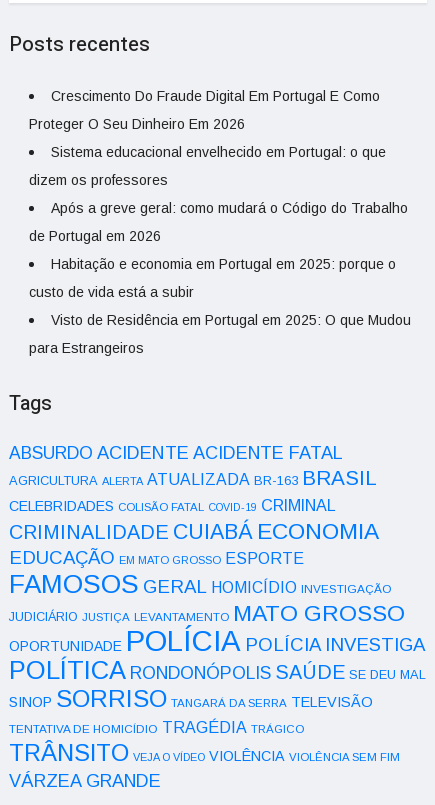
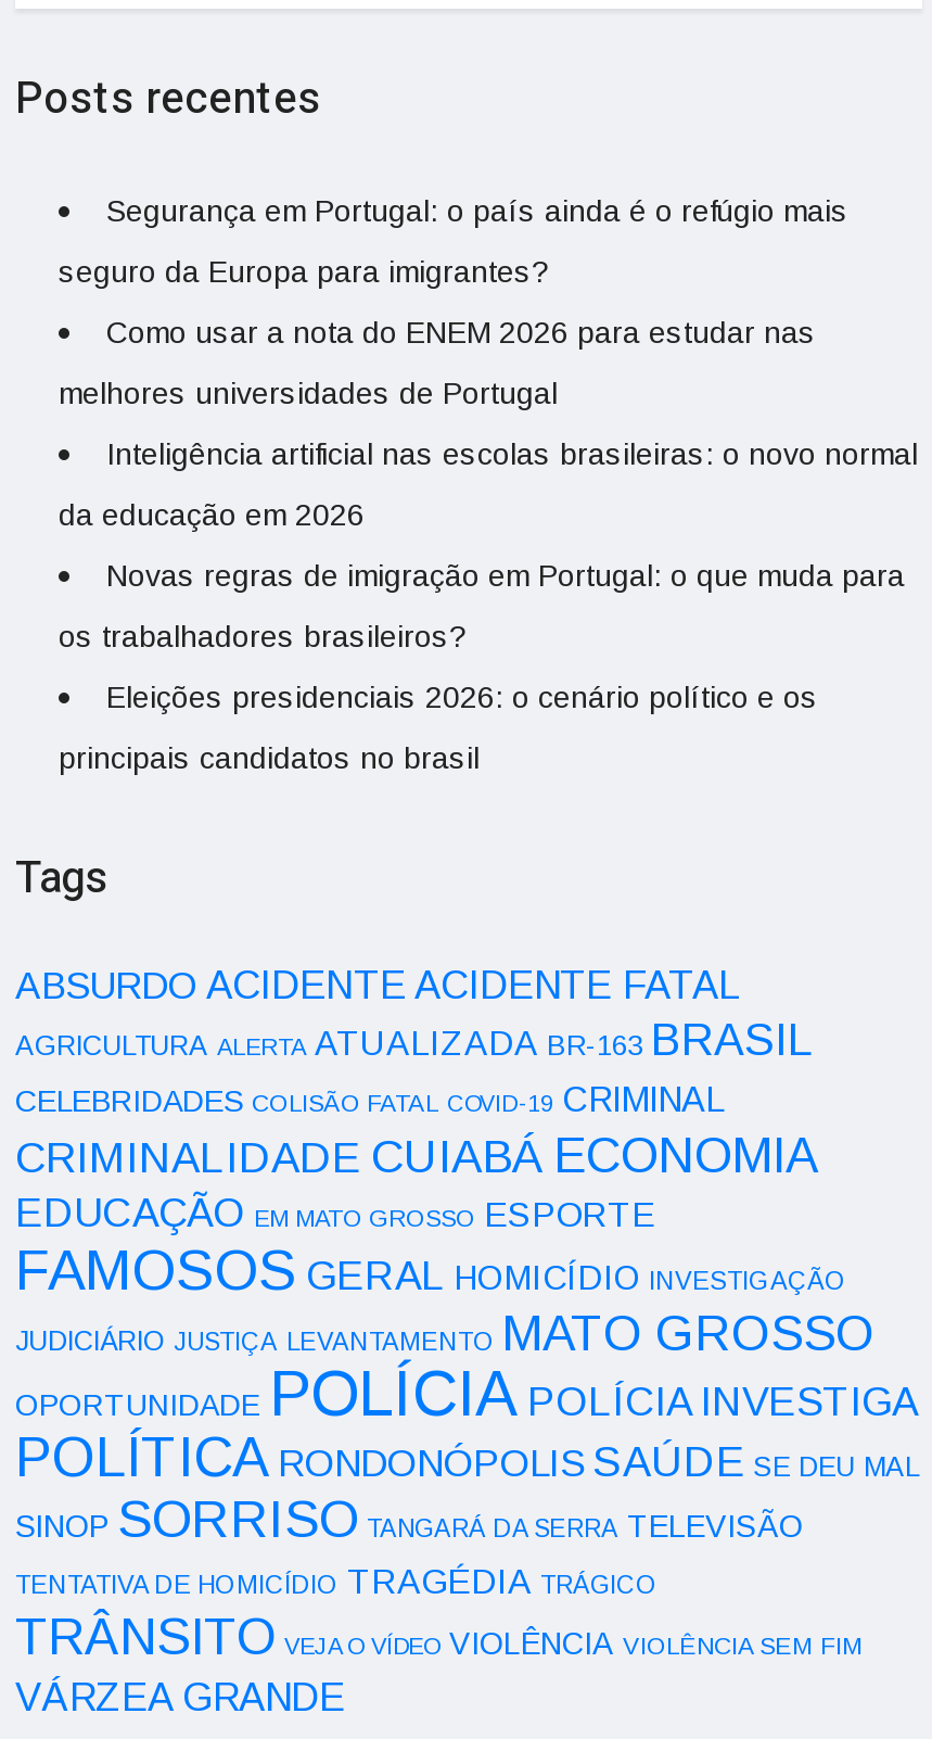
- Crescimento Do Fraude Digital Em Portugal E Como
+ Segurança em Portugal: o país ainda é o refúgio mais

- Proteger O Seu Dinheiro Em 2026
+ seguro da Europa para imigrantes?

- Sistema educacional envelhecido em Portugal: o que
+ Como usar a nota do ENEM 2026 para estudar nas

- dizem os professores
+ melhores universidades de Portugal

- Após a greve geral: como mudará o Código do Trabalho
+ Inteligência artificial nas escolas brasileiras: o novo normal

- de Portugal em 2026
+ da educação em 2026

- Habitação e economia em Portugal em 2025: porque o
+ Novas regras de imigração em Portugal: o que muda para

- custo de vida está a subir
+ os trabalhadores brasileiros?

- Visto de Residência em Portugal em 2025: O que Mudou
+ Eleições presidenciais 2026: o cenário político e os

- para Estrangeiros
+ principais candidatos no brasil
